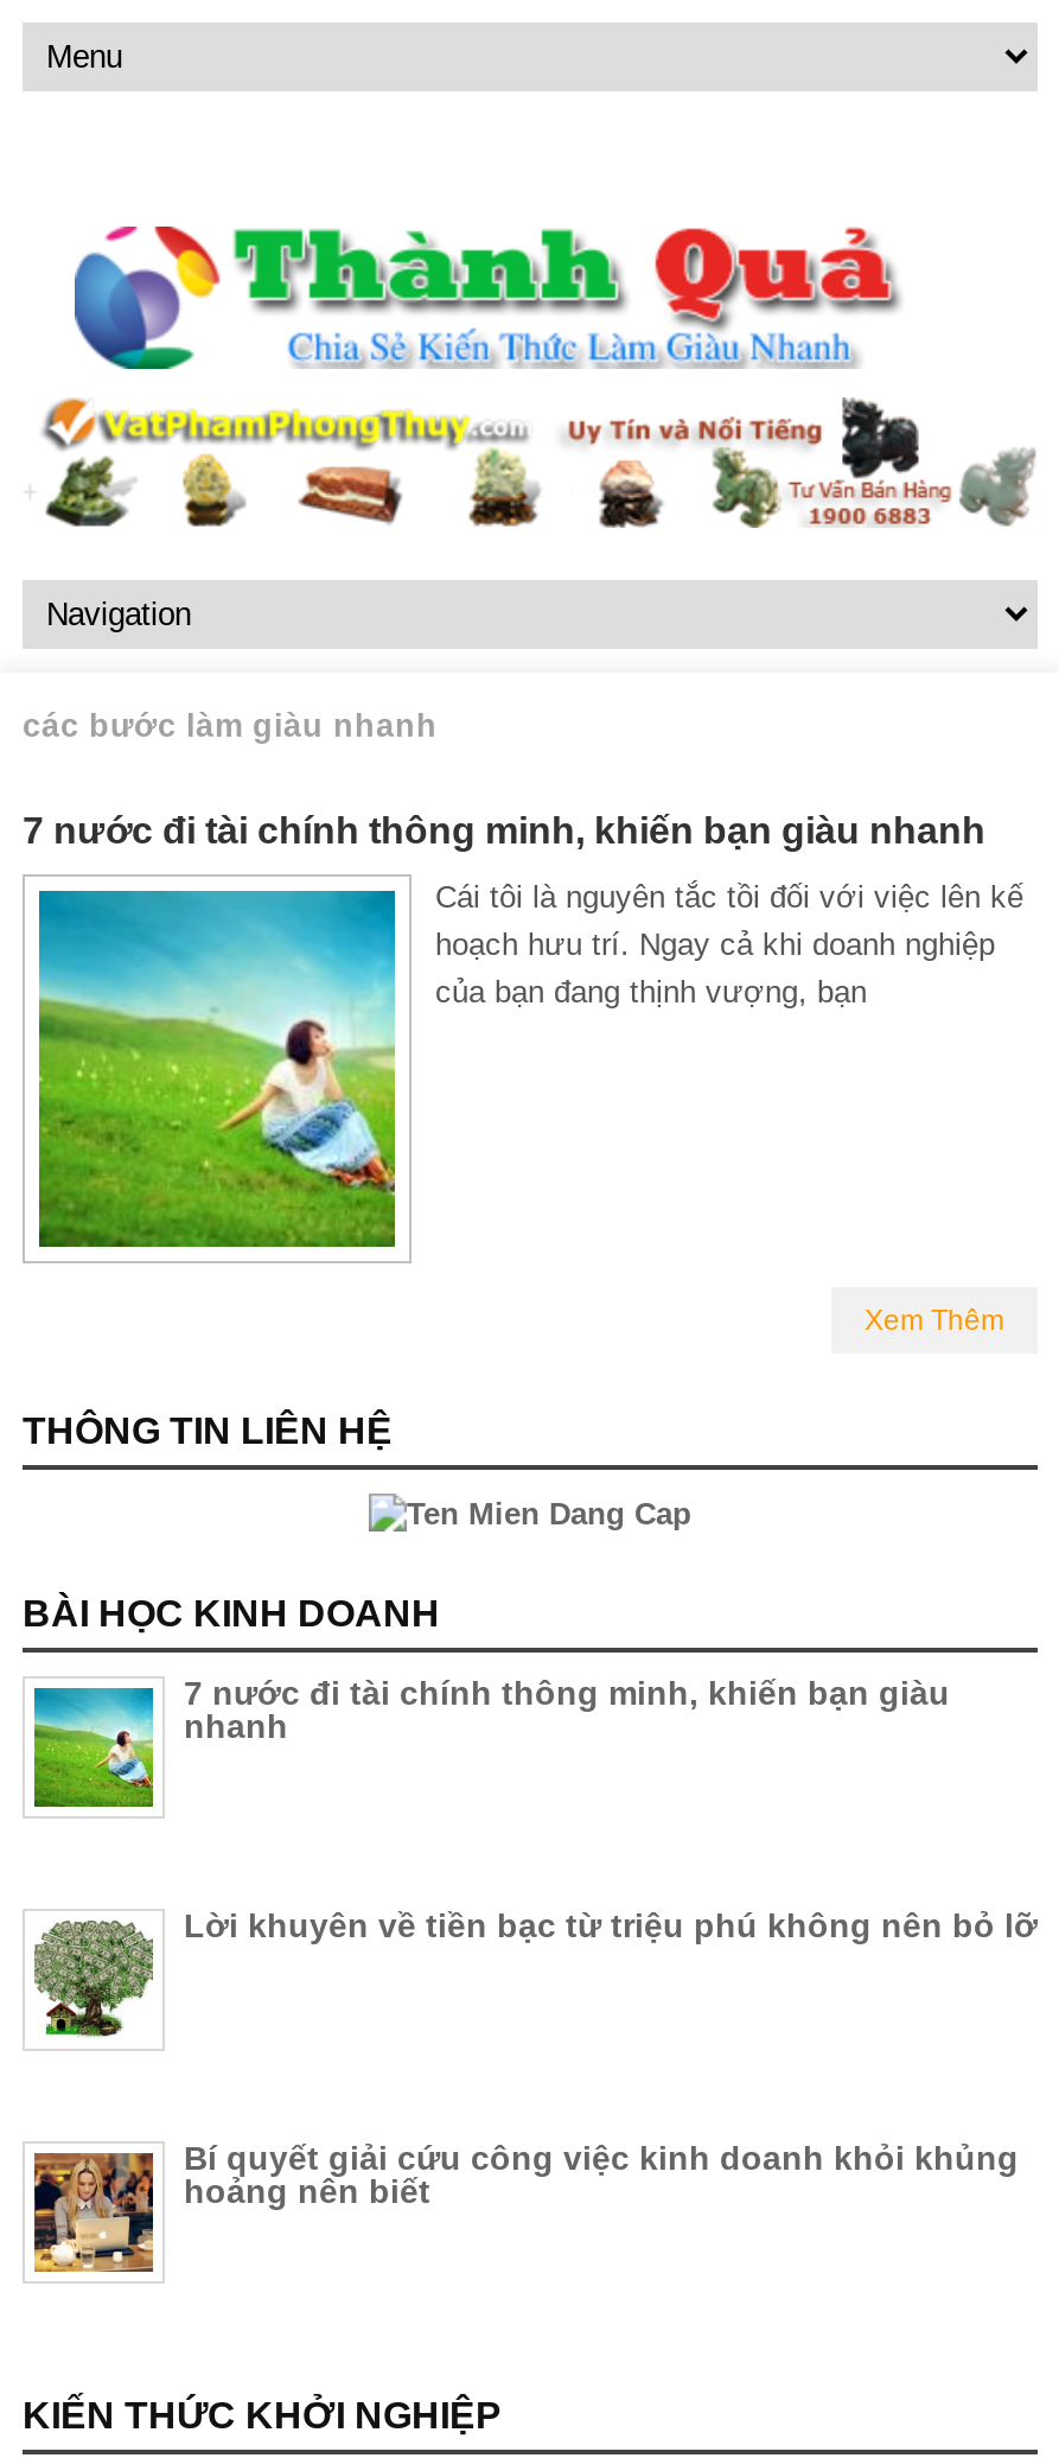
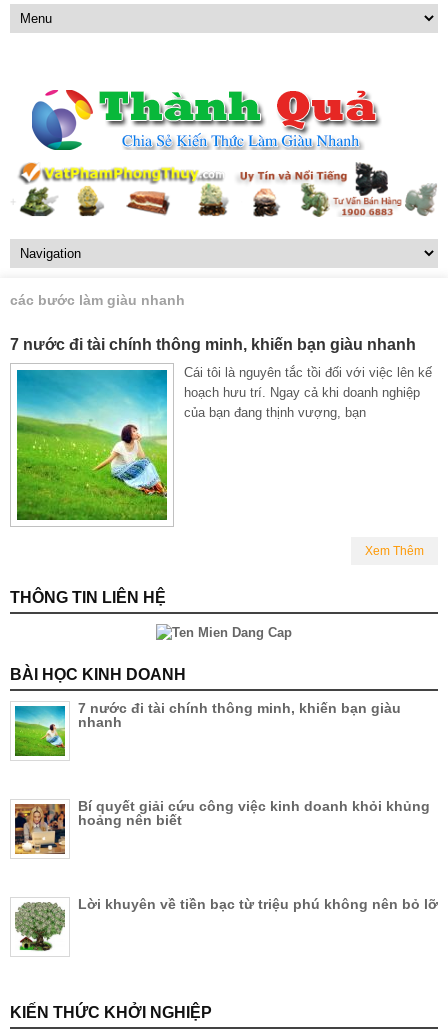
moved down: [image] | Lời khuyên về tiền bạc từ triệu phú không nên bỏ lỡ

moved up: [image] | Bí quyết giải cứu công việc kinh doanh khỏi khủng | hoảng nên biết
